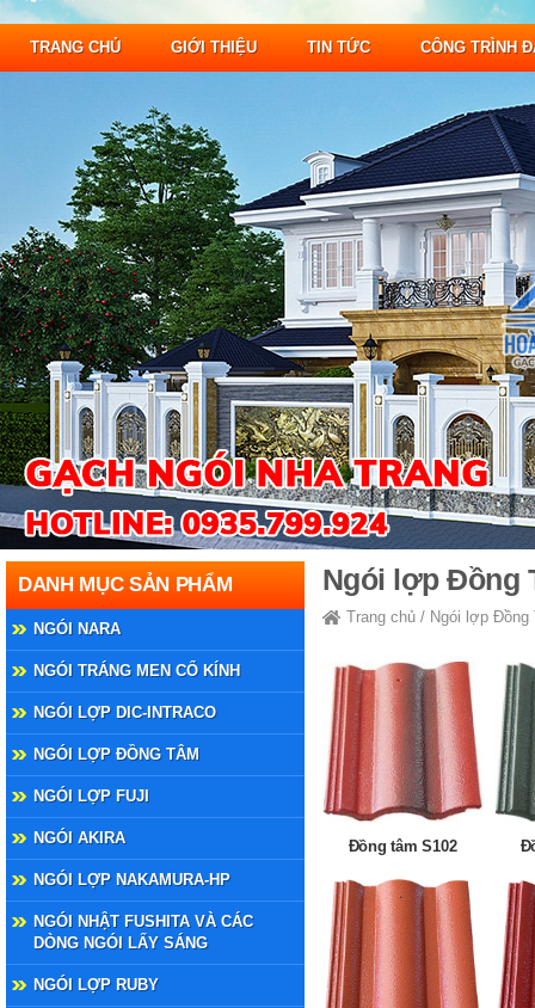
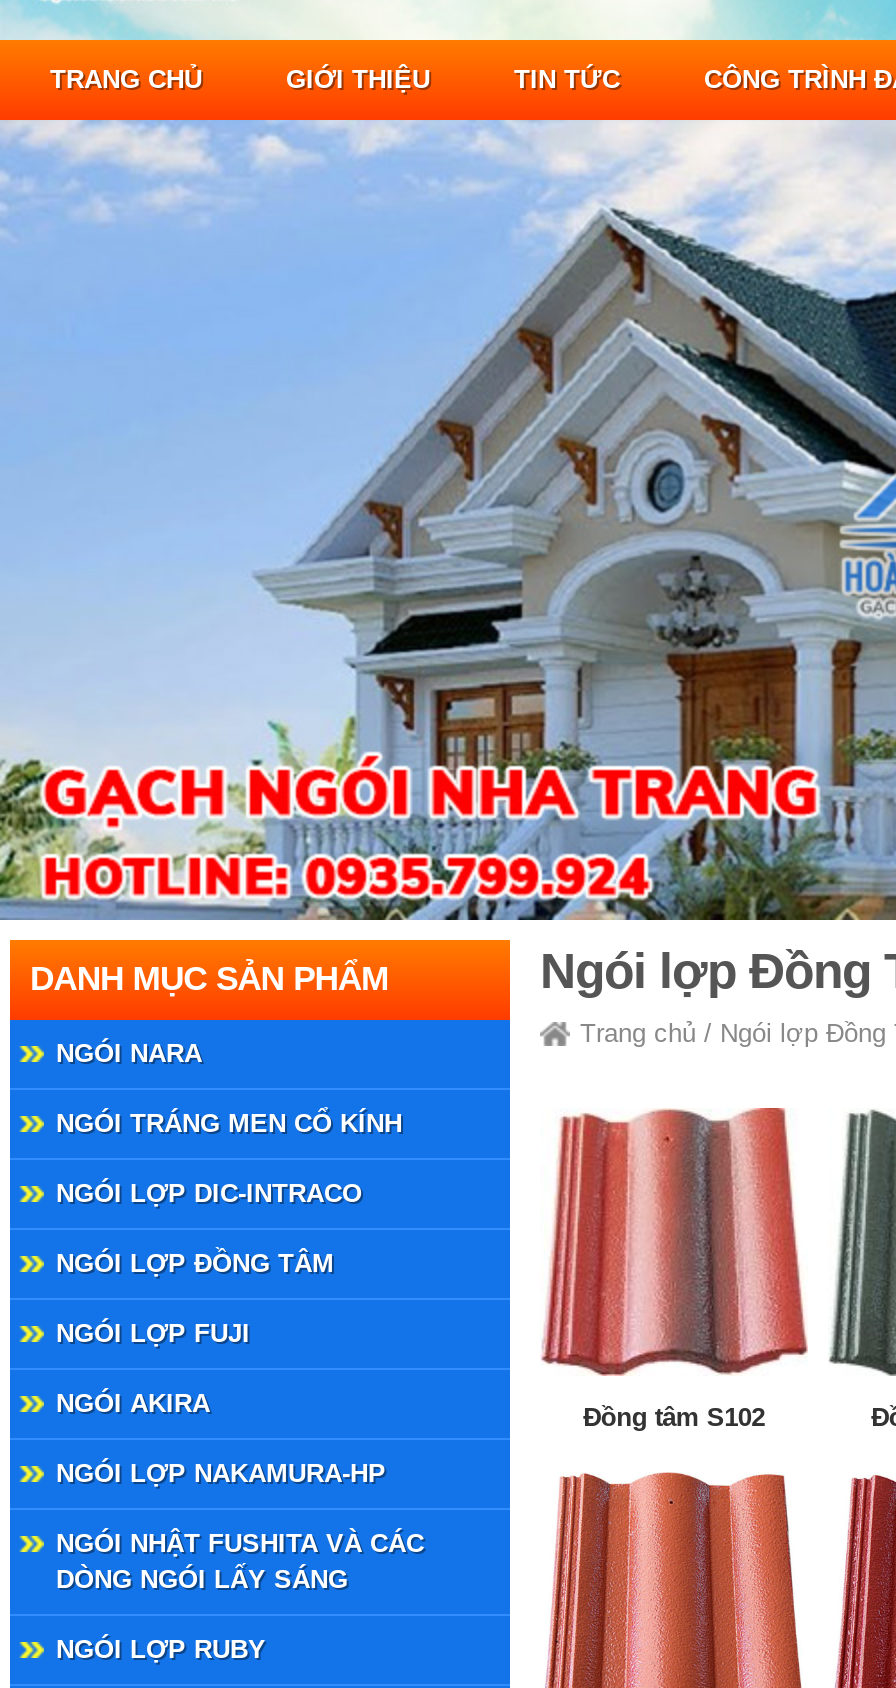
- [image]
+ [image]
